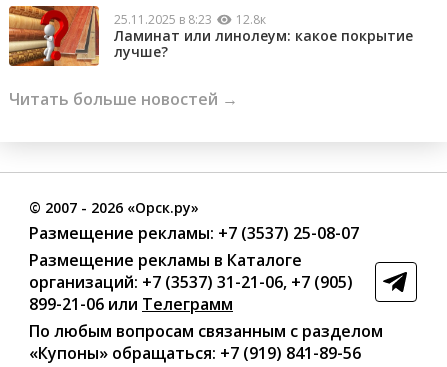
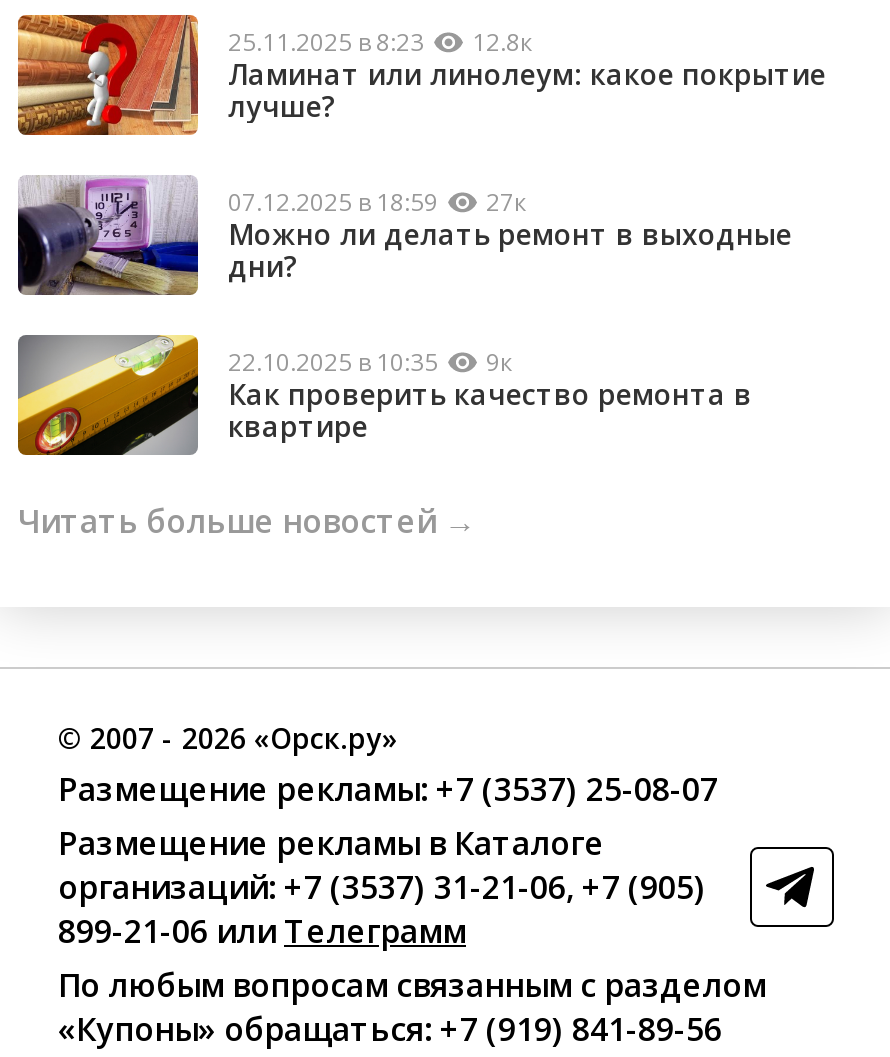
+ [image]
+ 07.12.2025 в 18:59
+ 27к
+ Можно ли делать ремонт в выходные
+ дни?
+ 22.10.2025 в 10:35
+ 9к
+ Как проверить качество ремонта в
+ квартире

+ [image]
